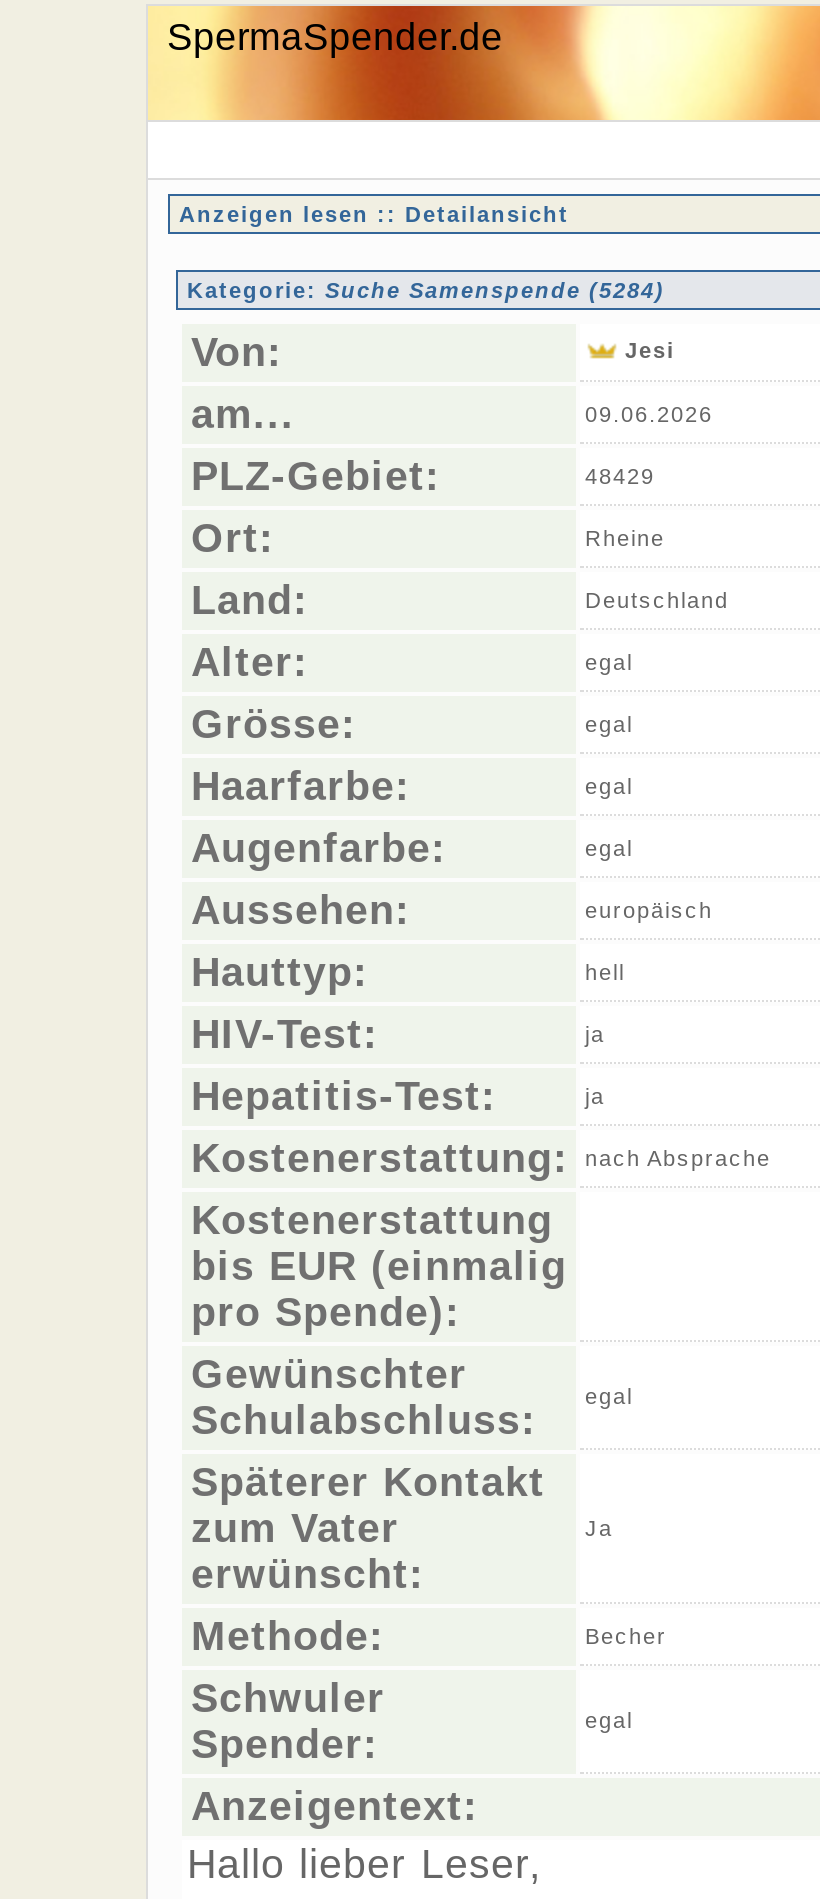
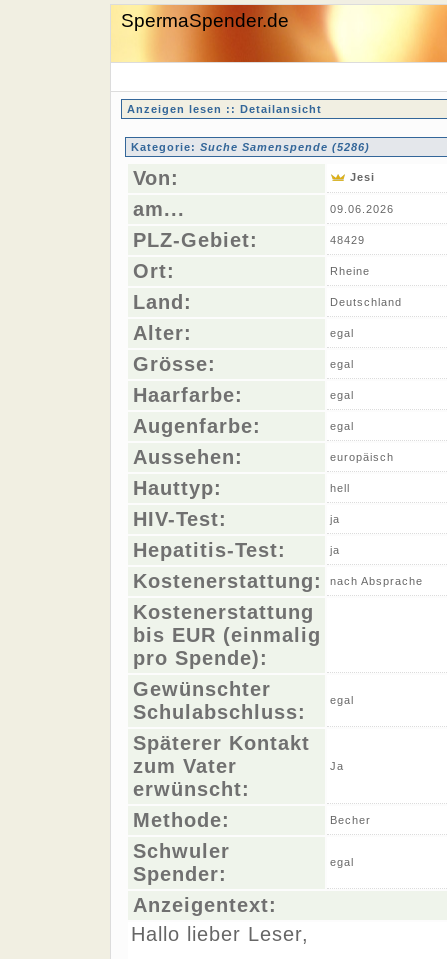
- Kategorie: Suche Samenspende (5284)
+ Kategorie: Suche Samenspende (5286)
